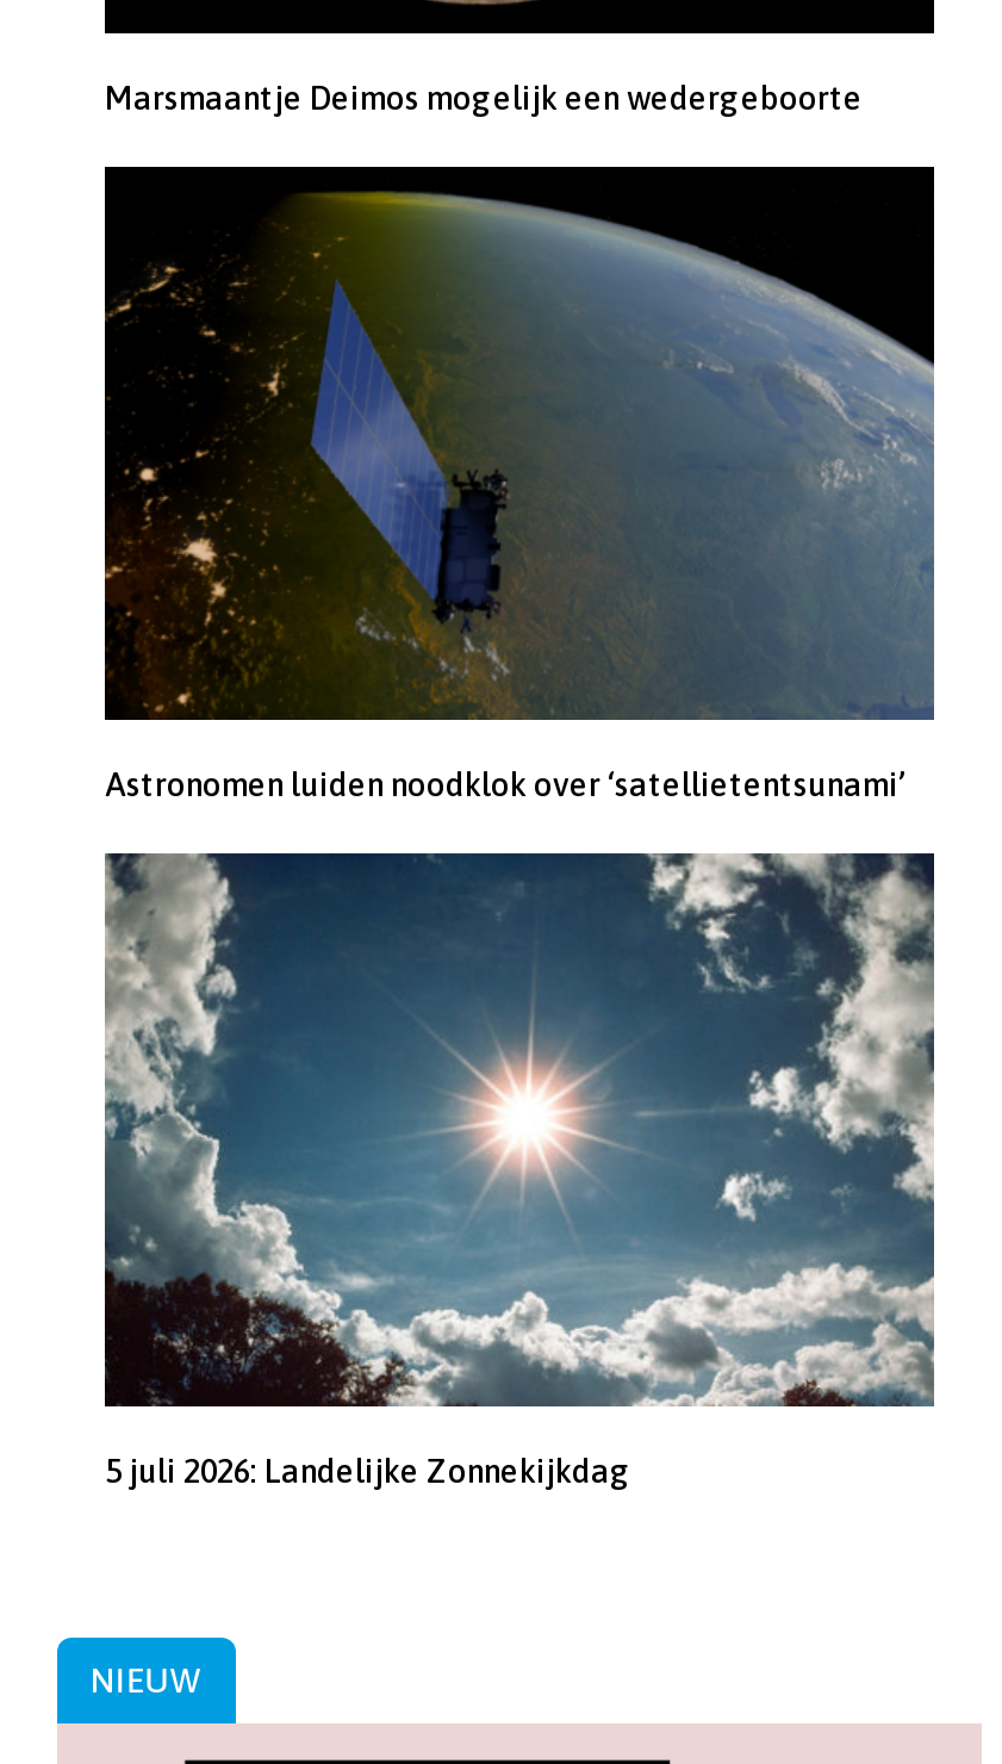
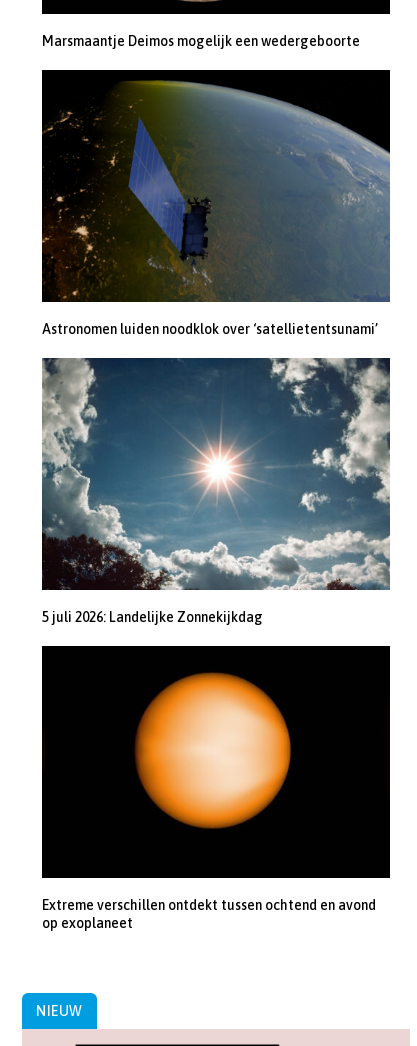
+ [image]
+ Extreme verschillen ontdekt tussen ochtend en avond
+ op exoplaneet
